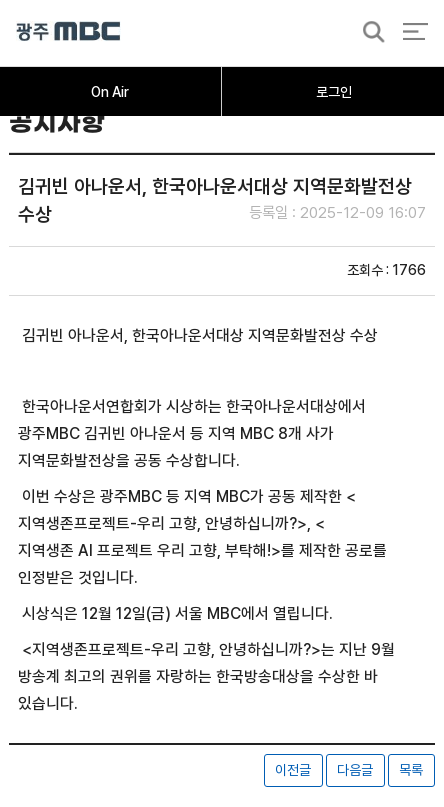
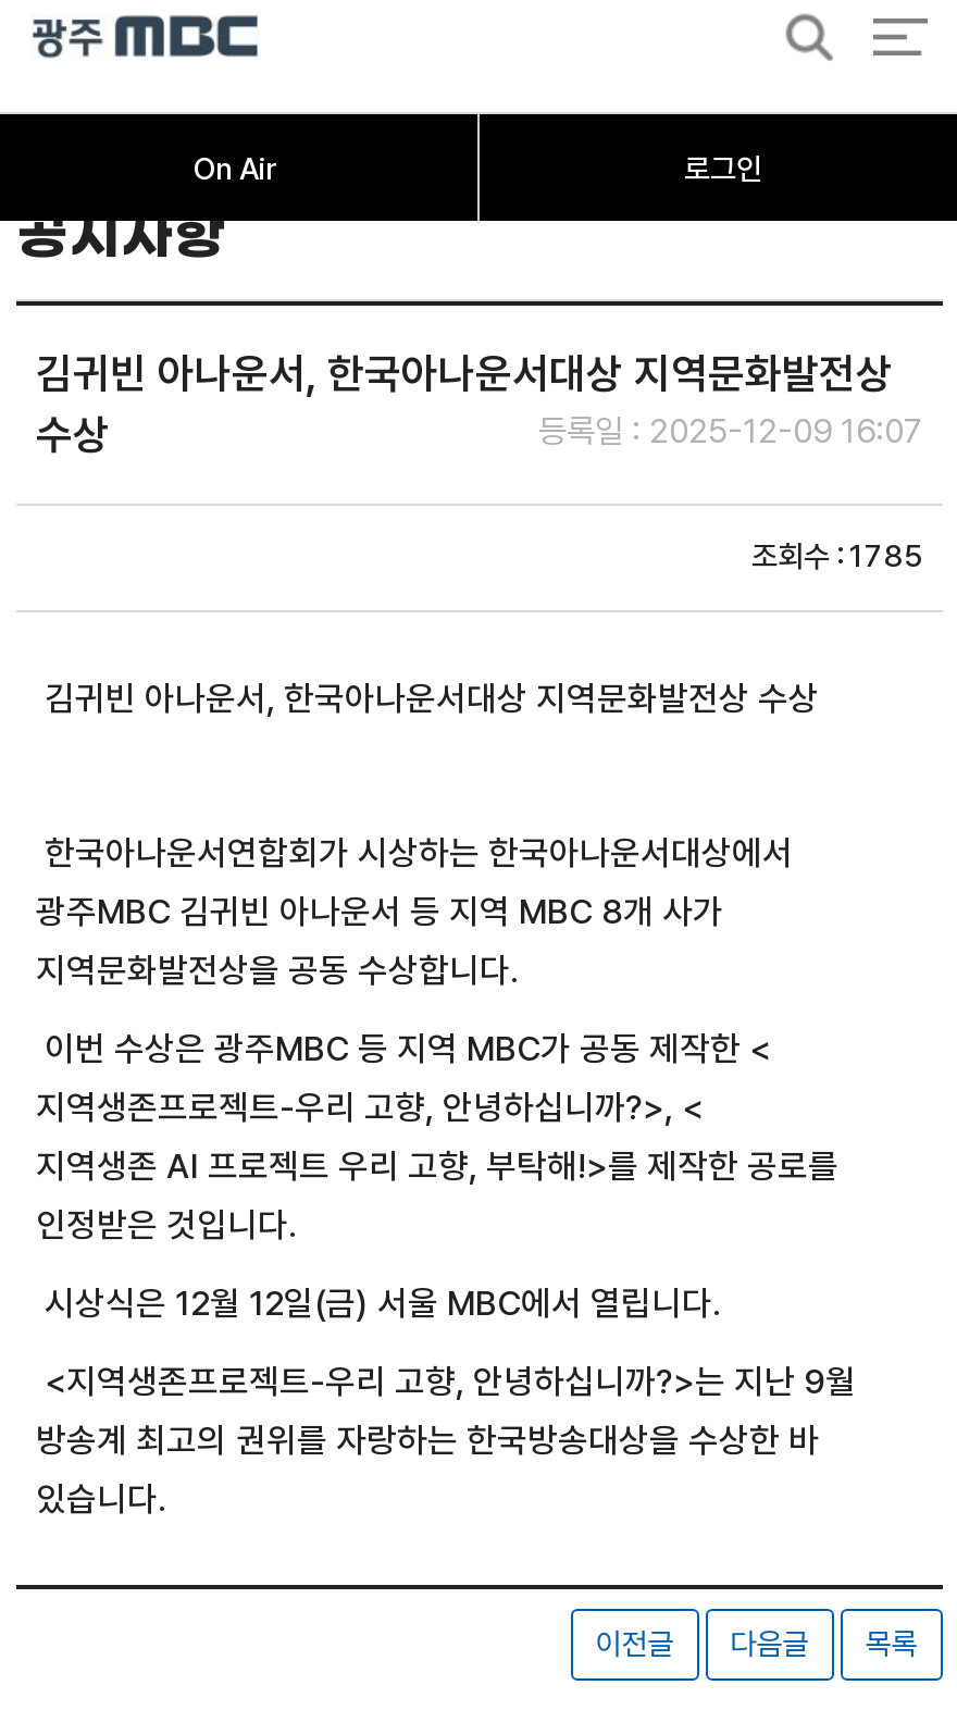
- 조회수 : 1766
+ 조회수 : 1785
